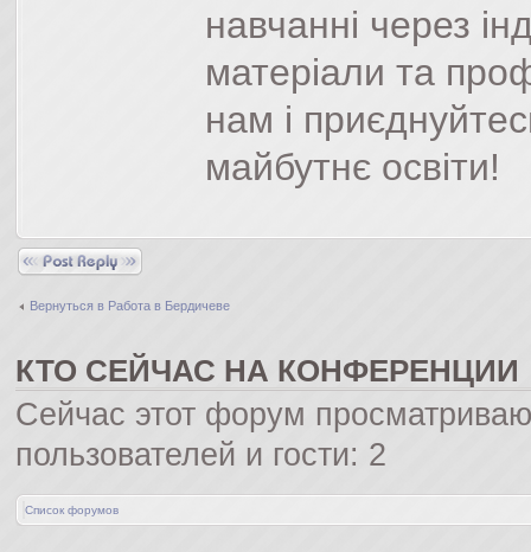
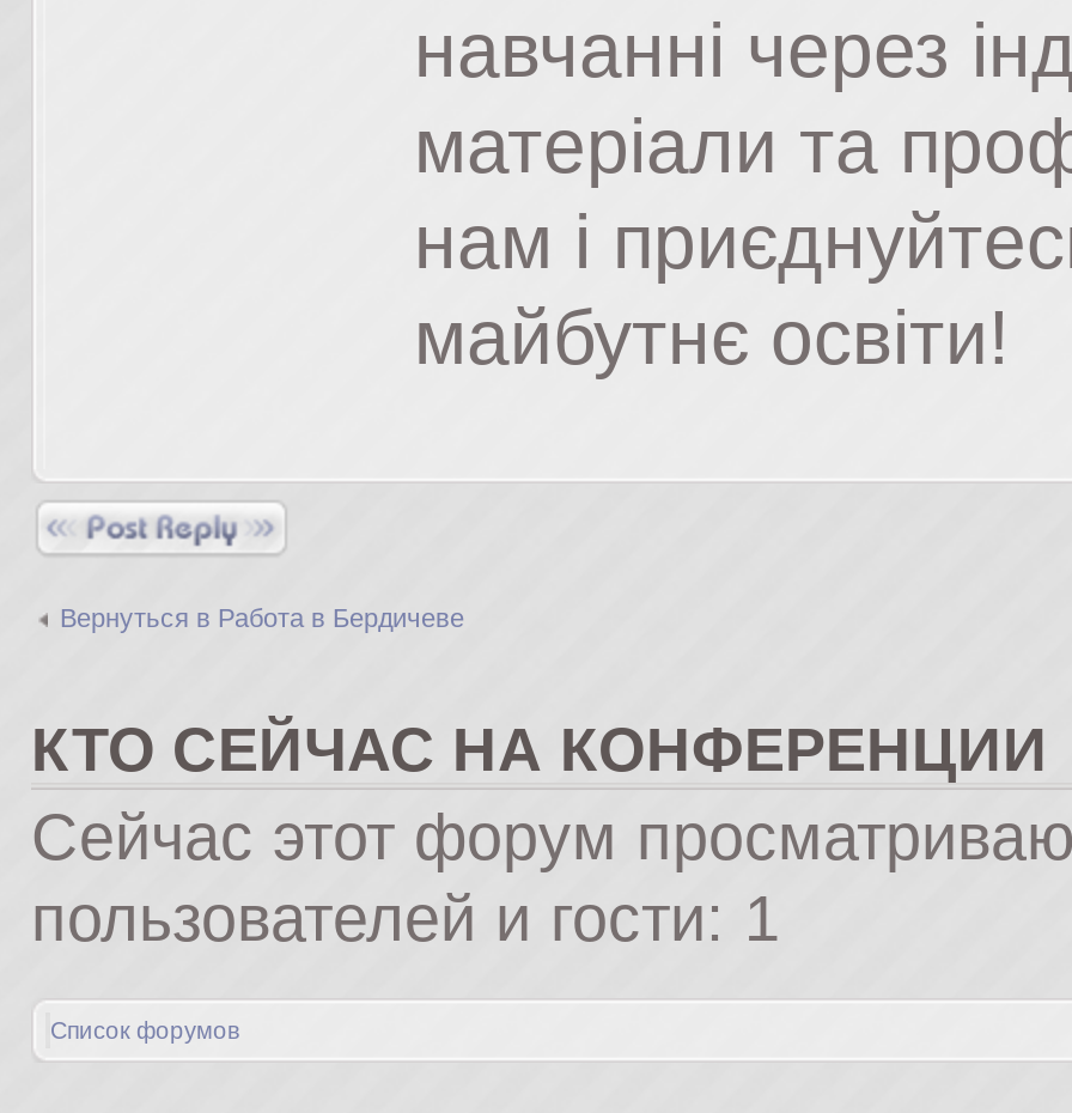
- пользователей и гости: 2
+ пользователей и гости: 1
